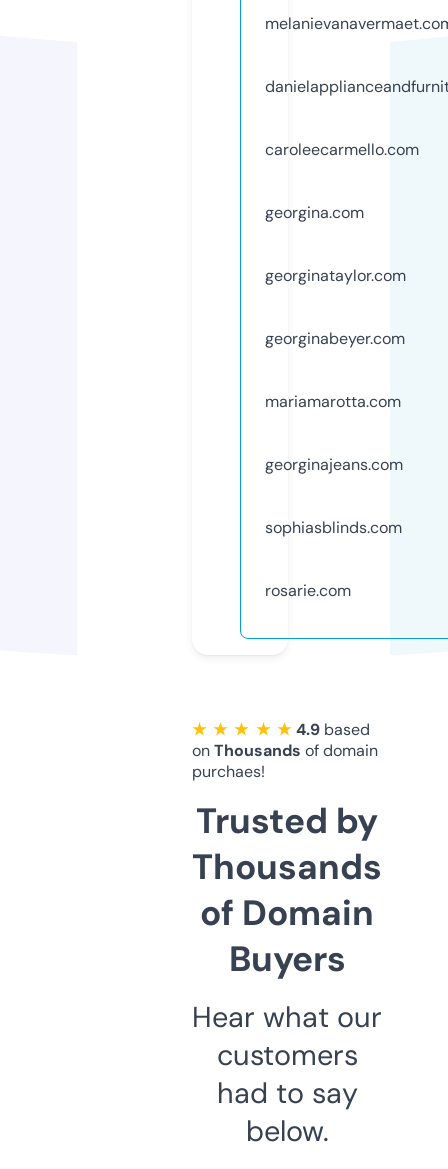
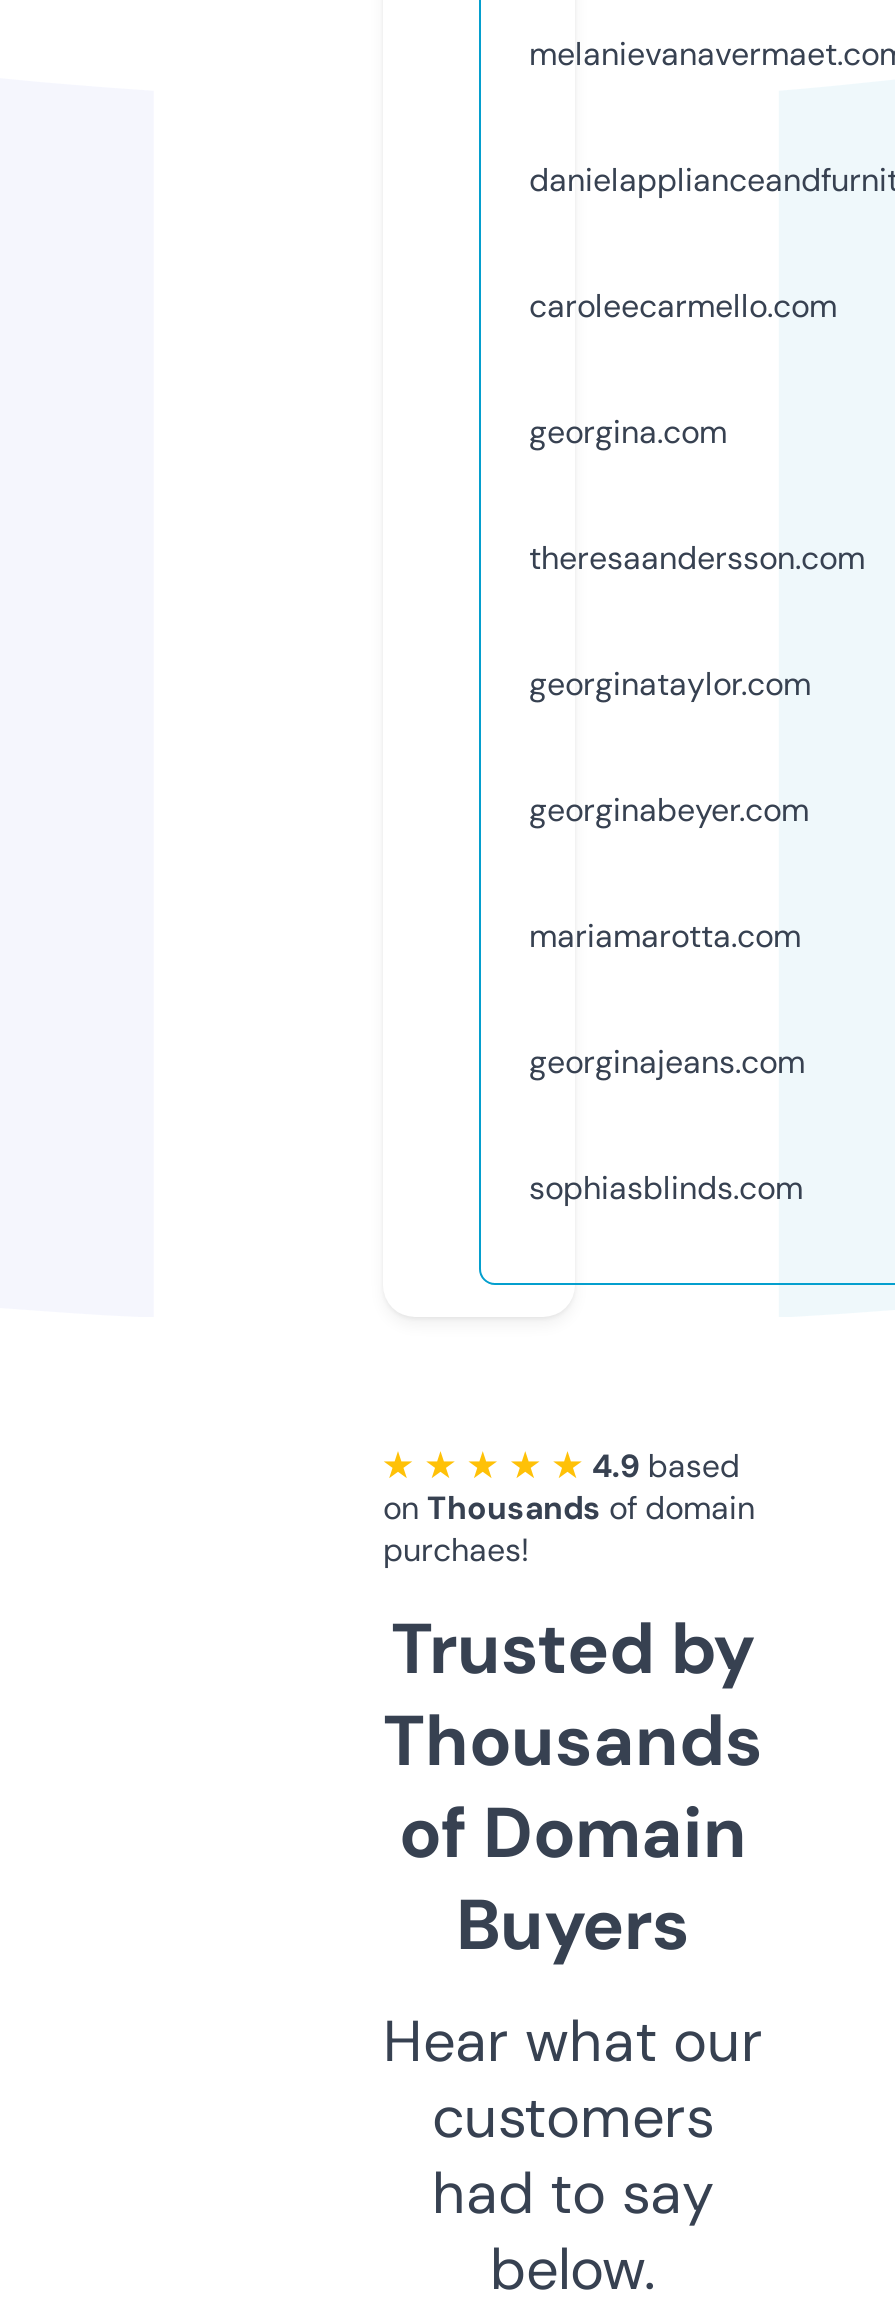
+ theresaandersson.com

moved down: georginataylor.com | georginabeyer.com | mariamarotta.com | georginajeans.com | sophiasblinds.com

- rosarie.com
